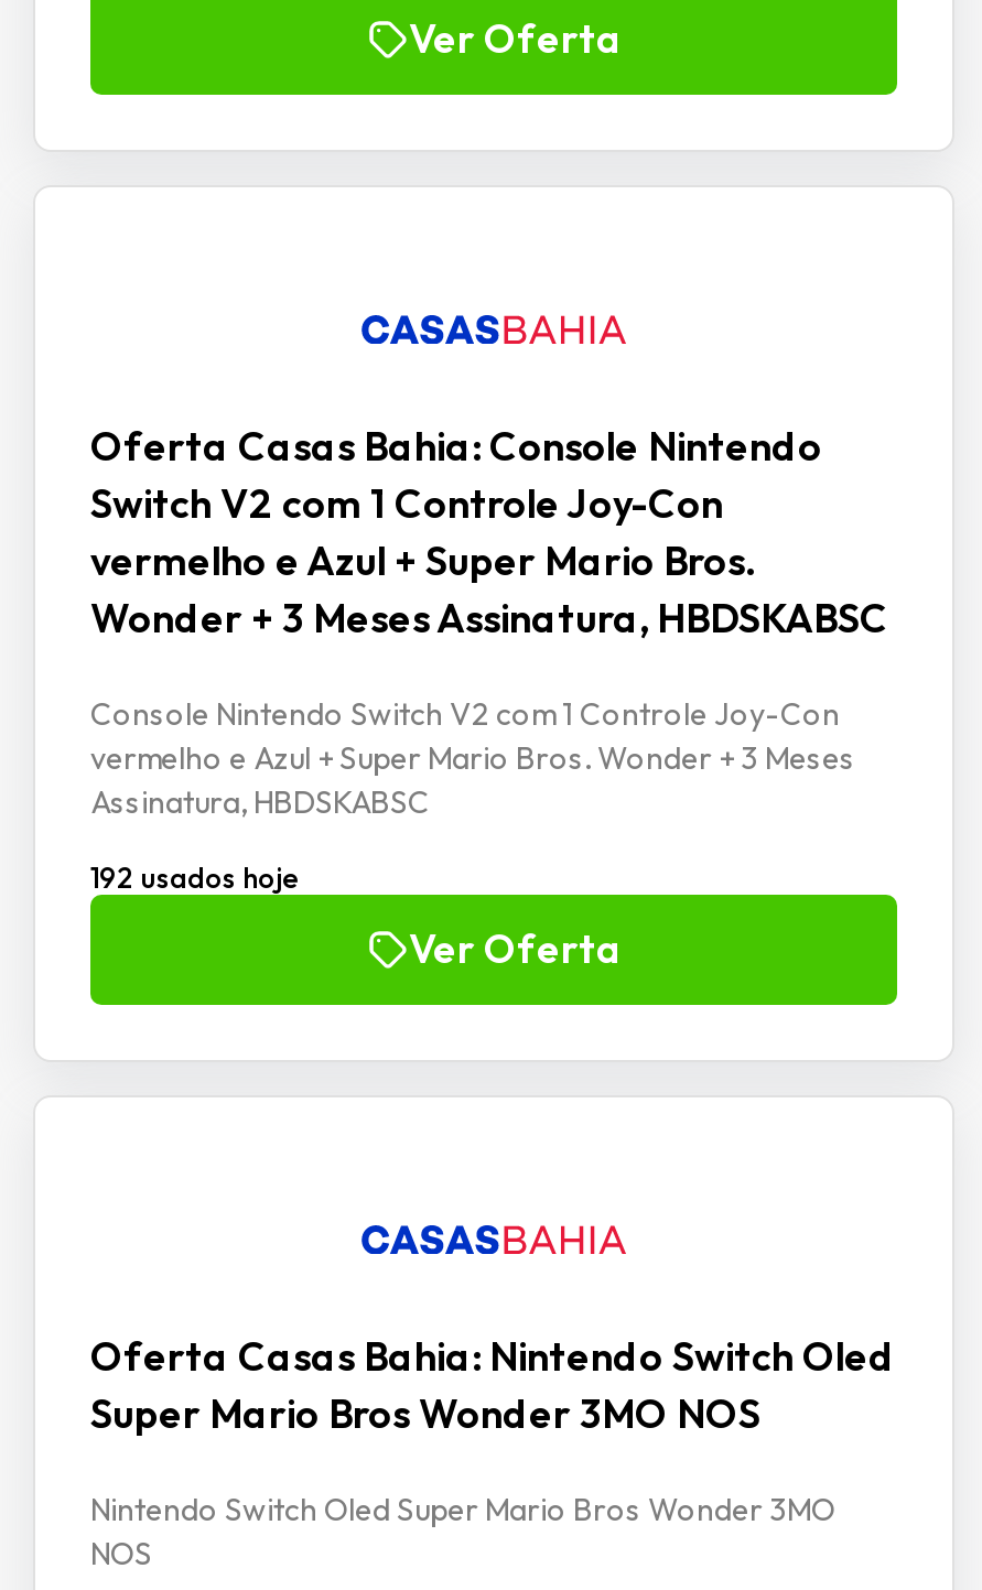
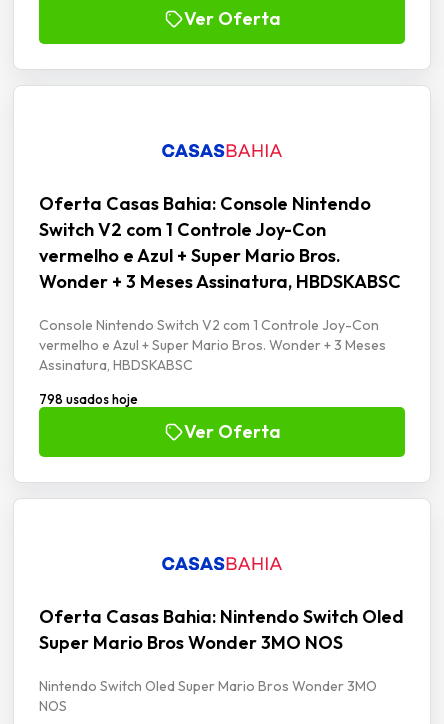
- 192 usados hoje
+ 798 usados hoje
